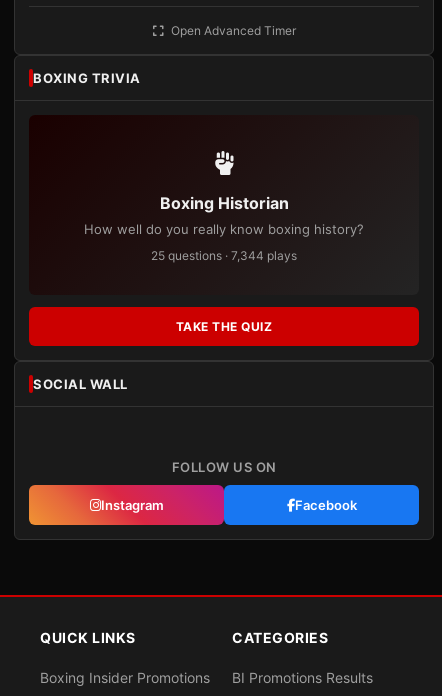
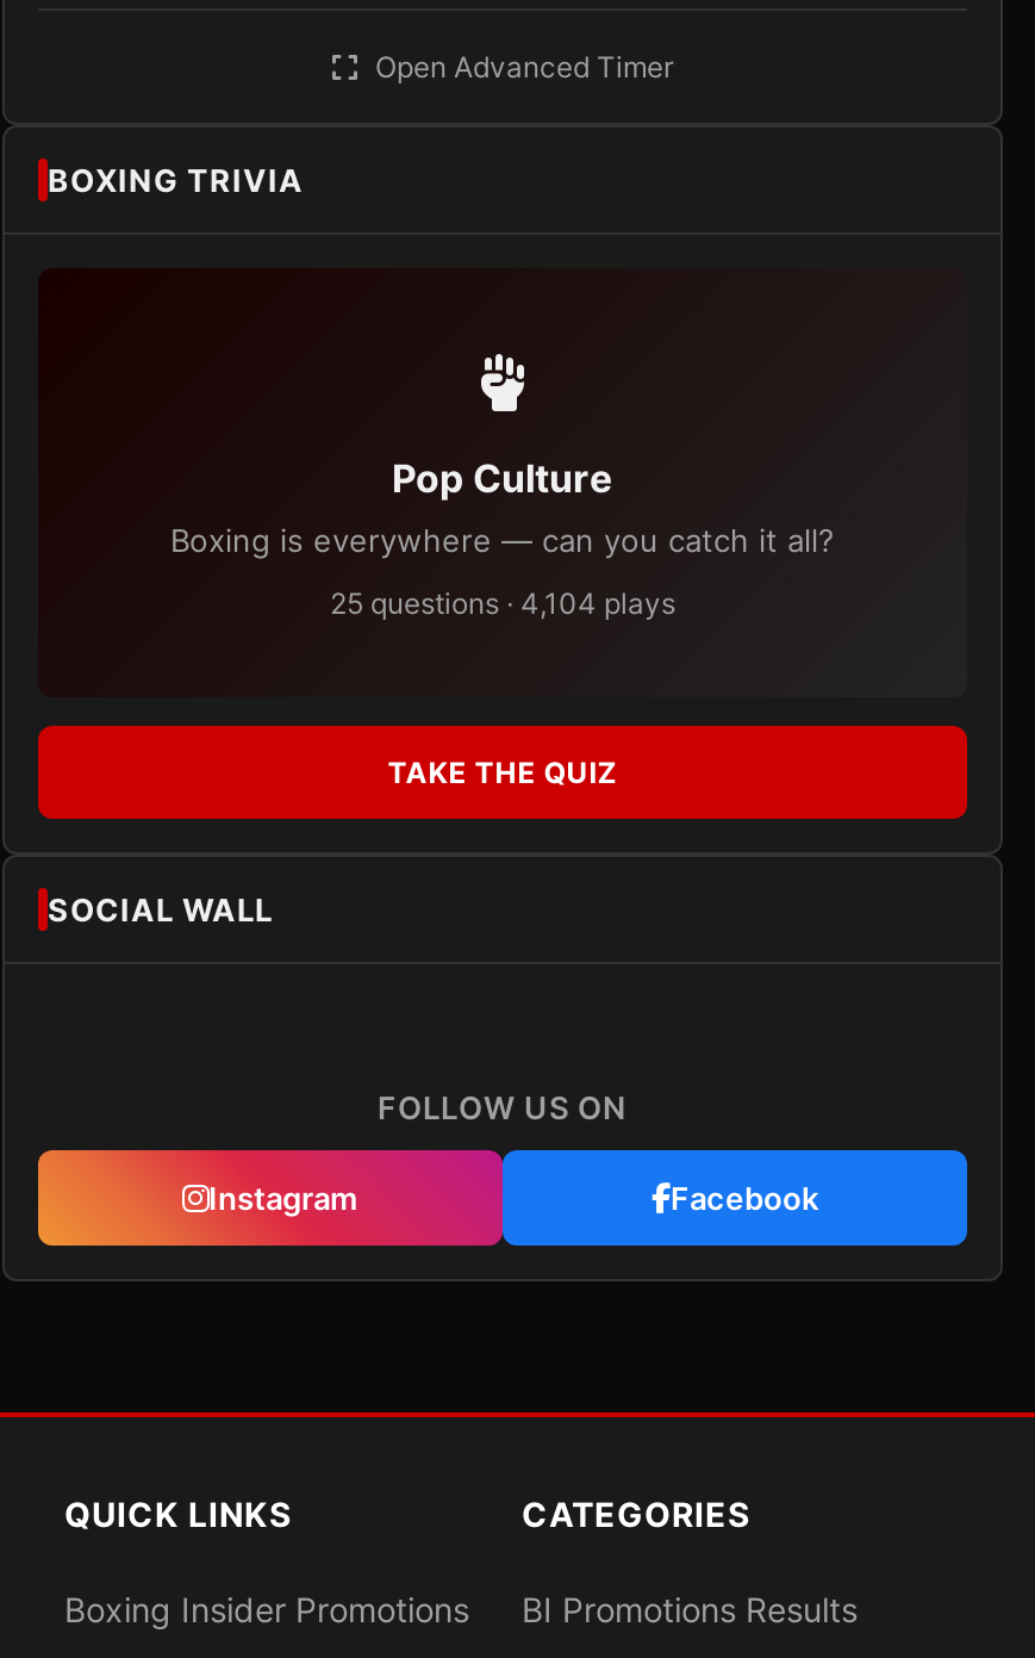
- Boxing Historian
- How well do you really know boxing history?
+ Pop Culture
+ Boxing is everywhere — can you catch it all?

- 25 questions · 7,344 plays
+ 25 questions · 4,104 plays
